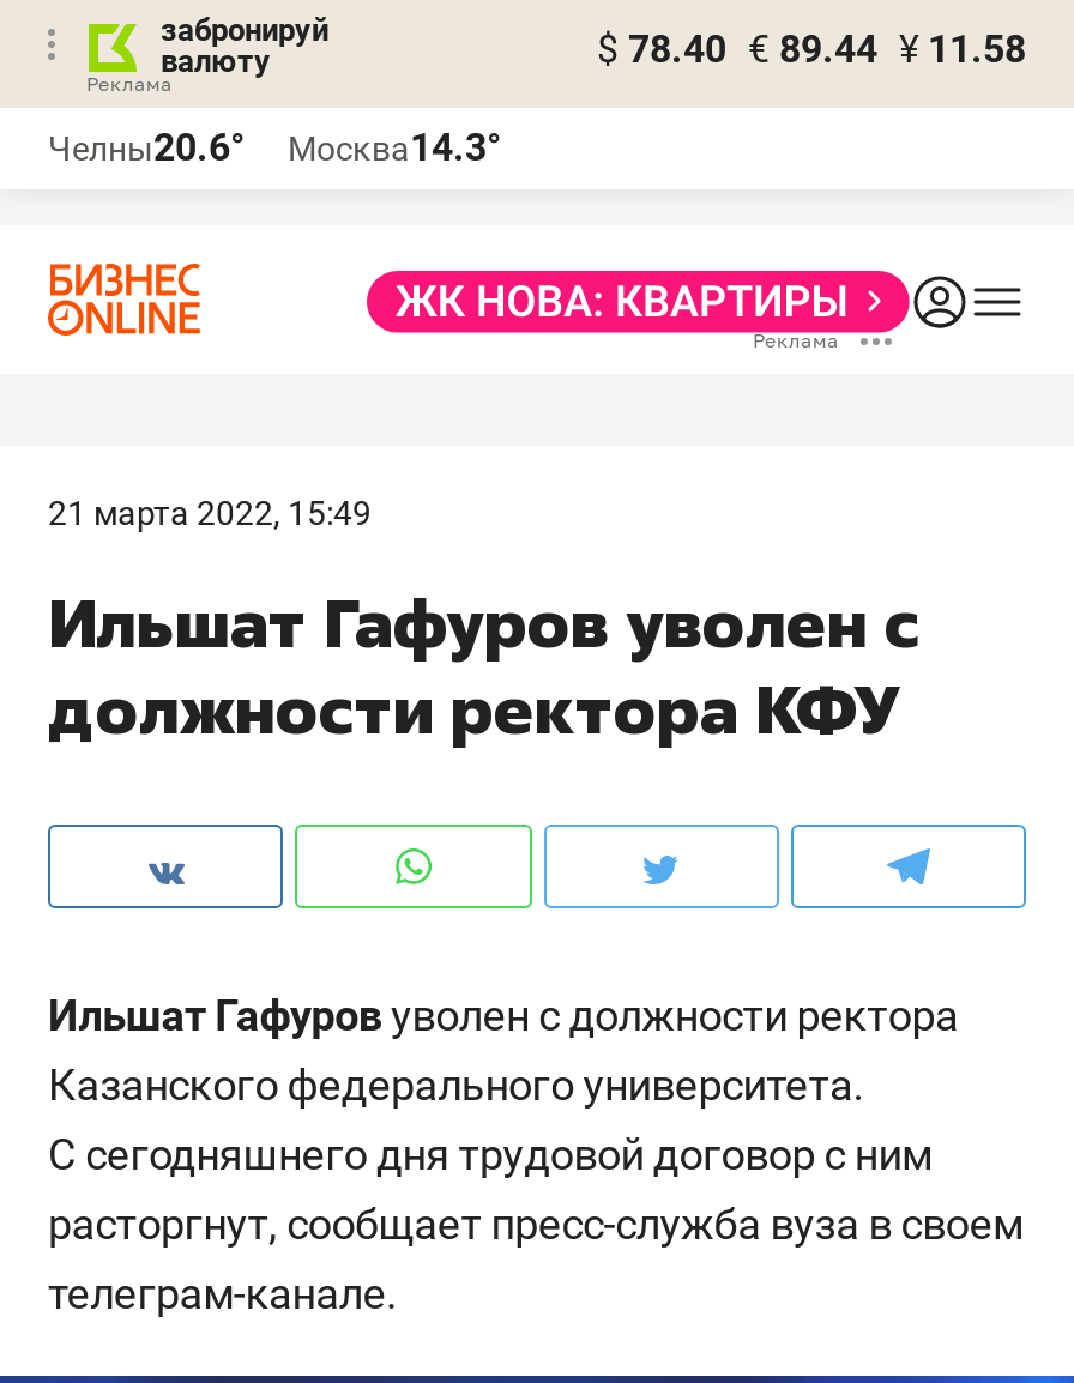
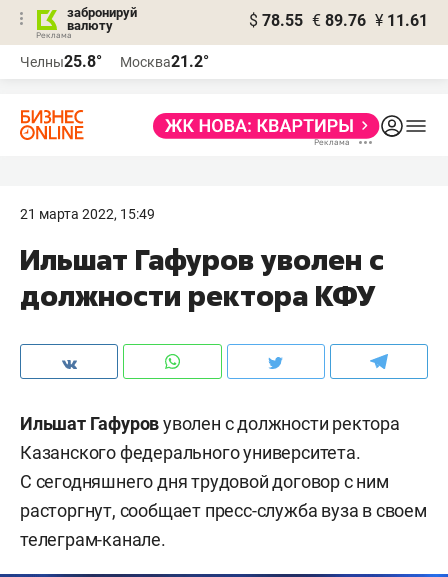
- $ 78.40 € 89.44 ¥ 11.58
+ $ 78.55 € 89.76 ¥ 11.61

- Челны20.6°
+ Челны25.8°

- Москва14.3°
+ Москва21.2°
